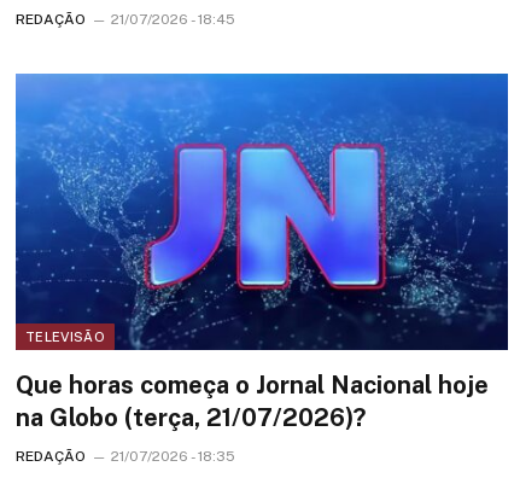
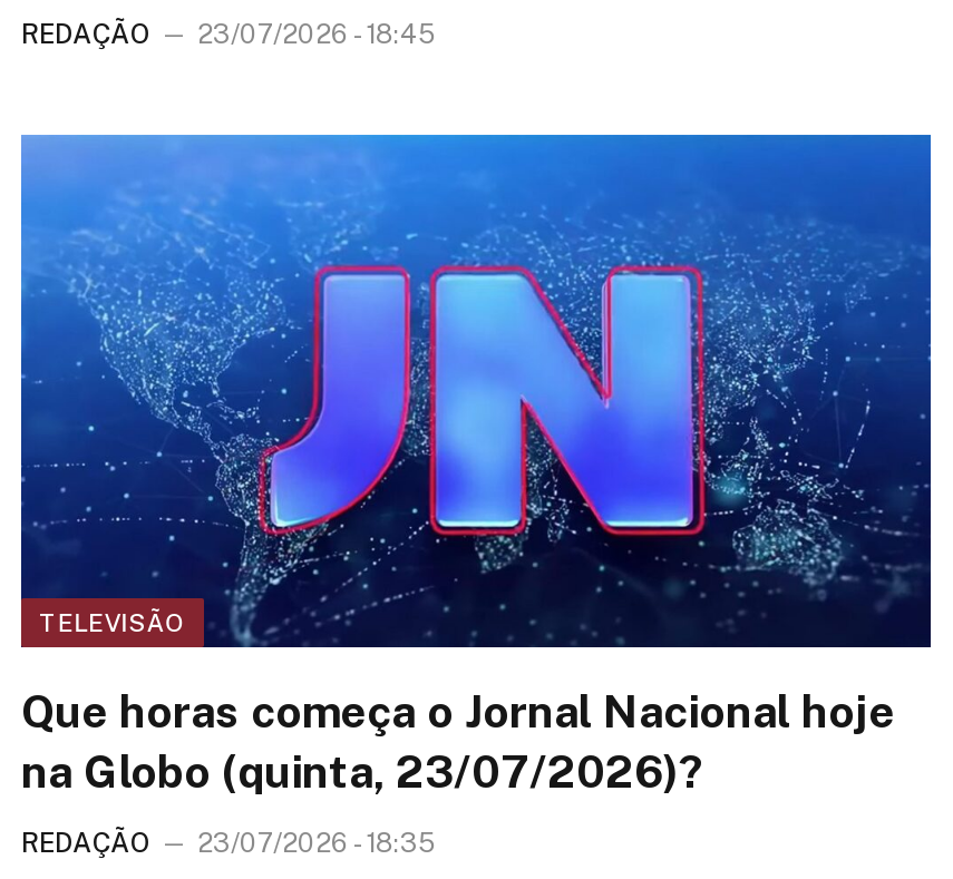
- REDAÇÃO 21/07/2026 - 18:45
+ REDAÇÃO 23/07/2026 - 18:45

- na Globo (terça, 21/07/2026)?
+ na Globo (quinta, 23/07/2026)?

- REDAÇÃO 21/07/2026 - 18:35
+ REDAÇÃO 23/07/2026 - 18:35
